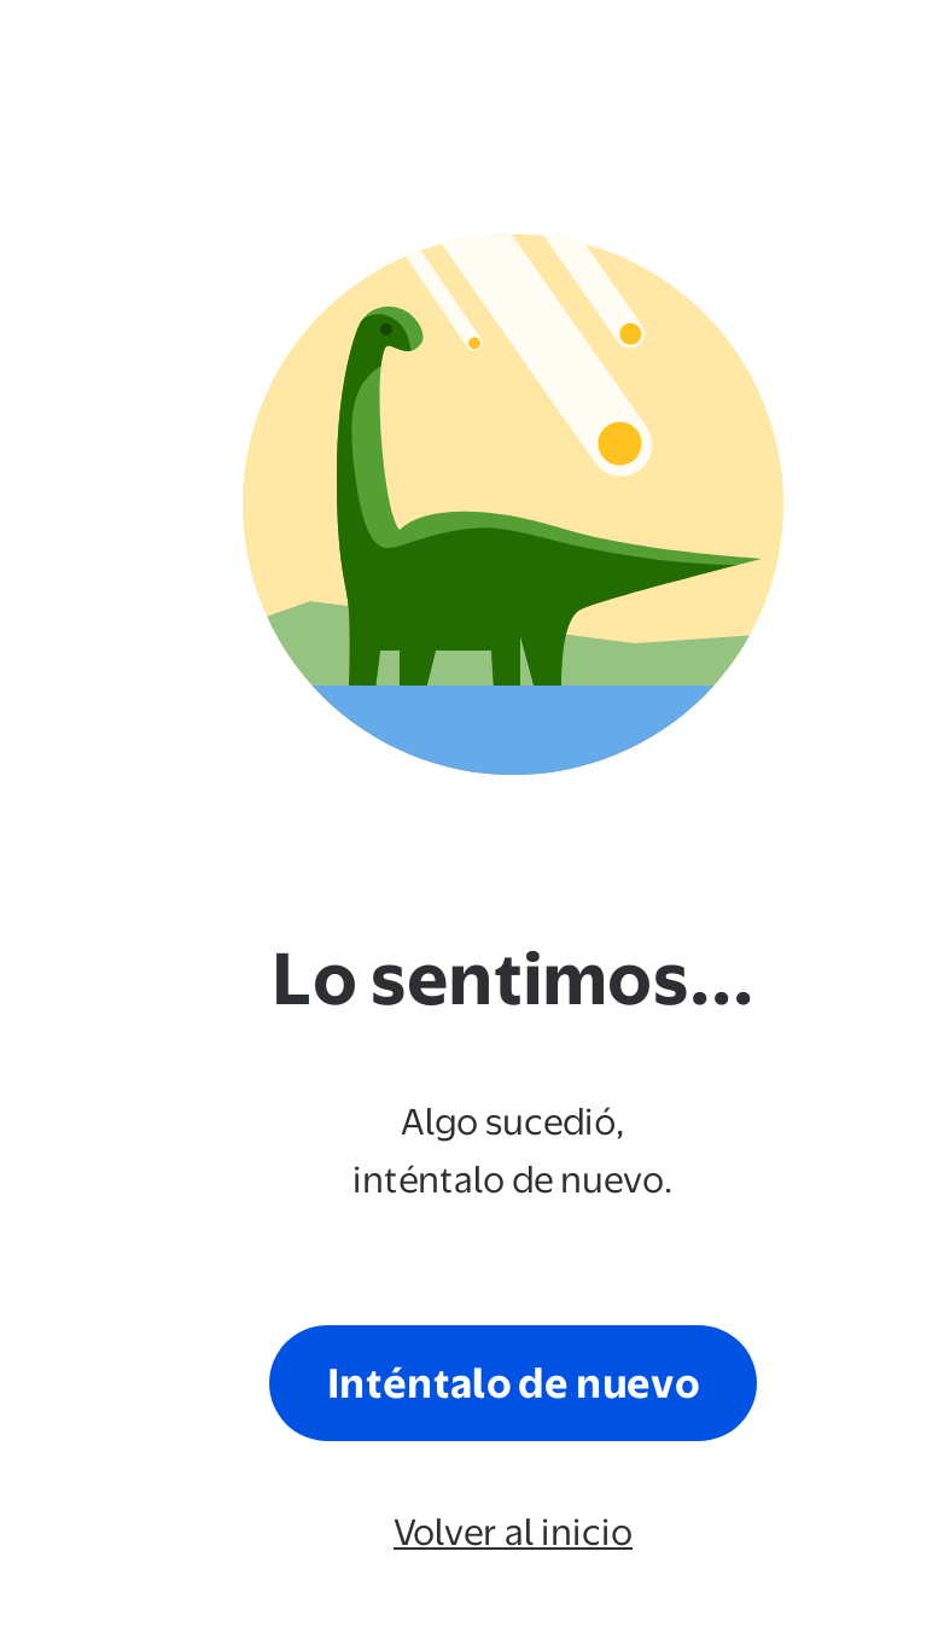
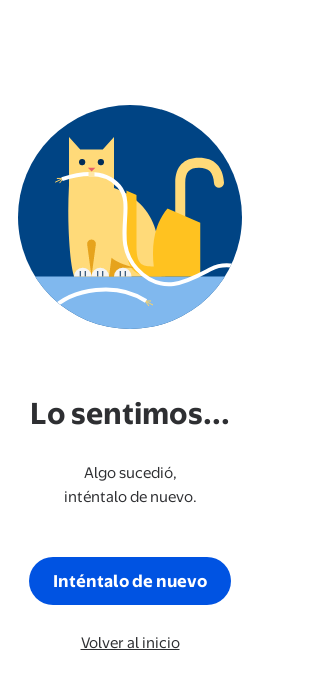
- [image]
+ [image]
